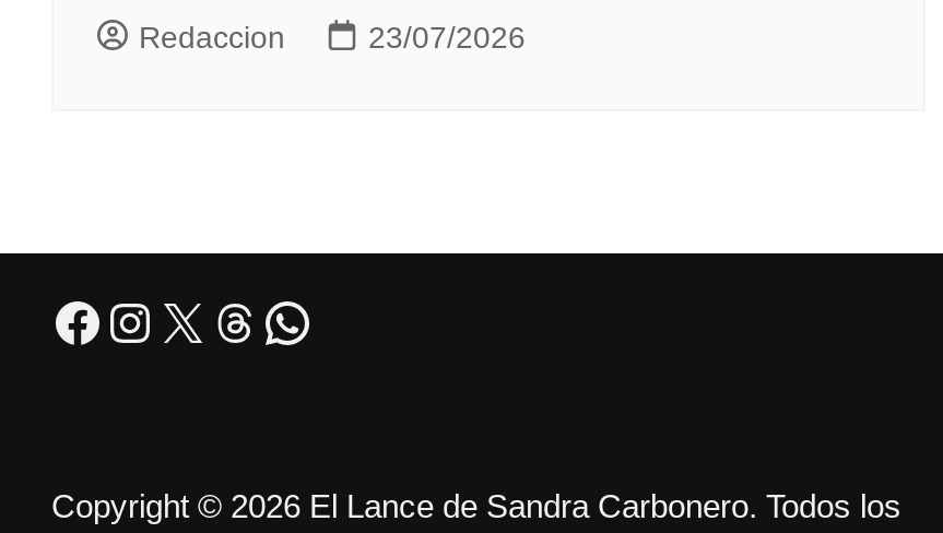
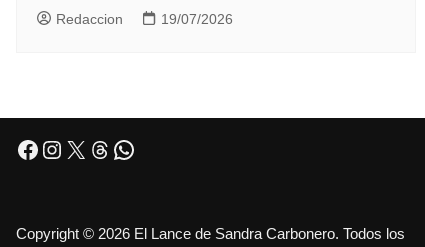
- 23/07/2026
+ 19/07/2026
